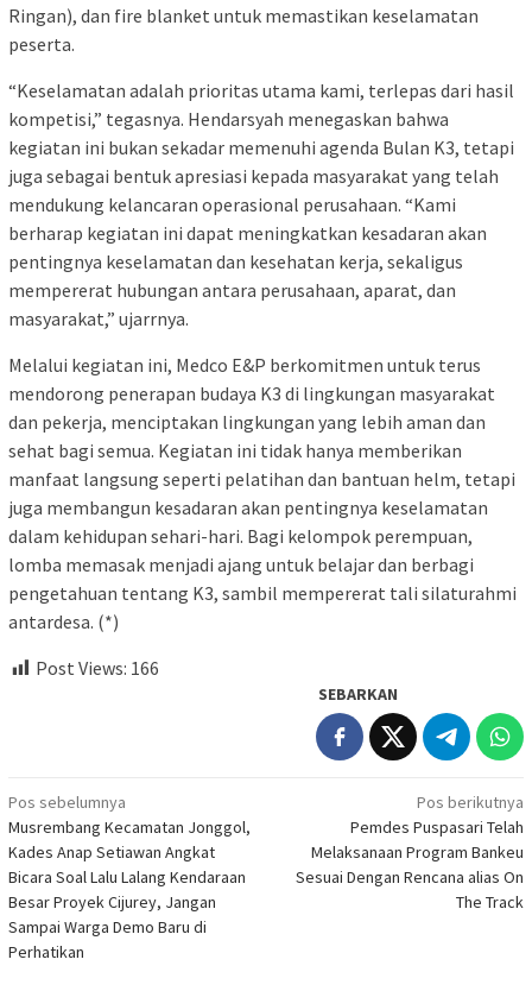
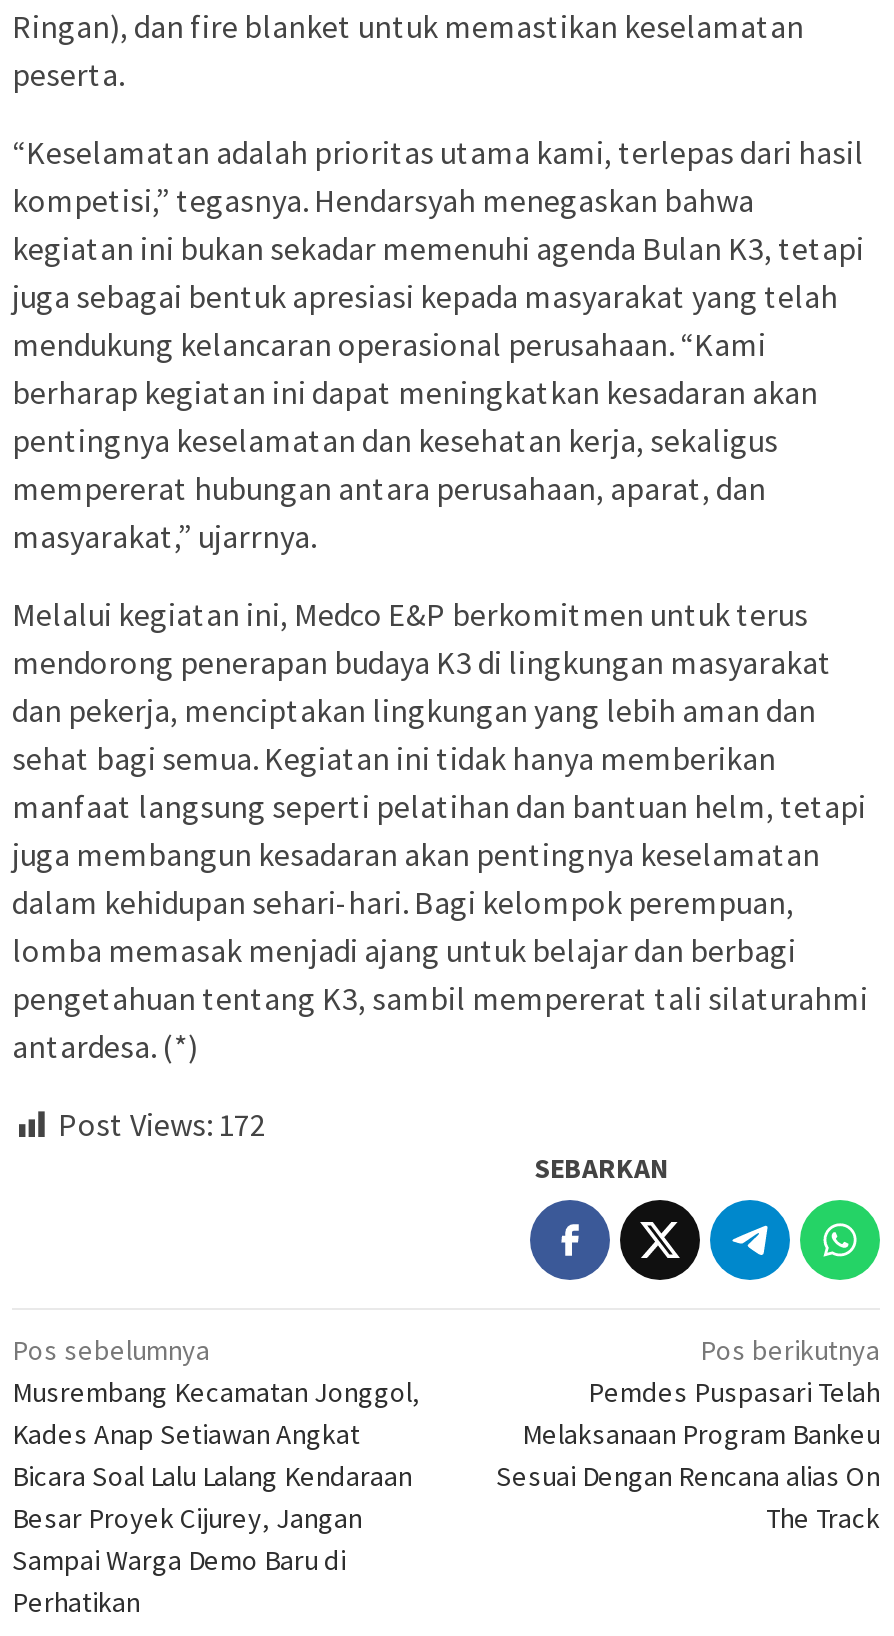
- Post Views: 166
+ Post Views: 172
